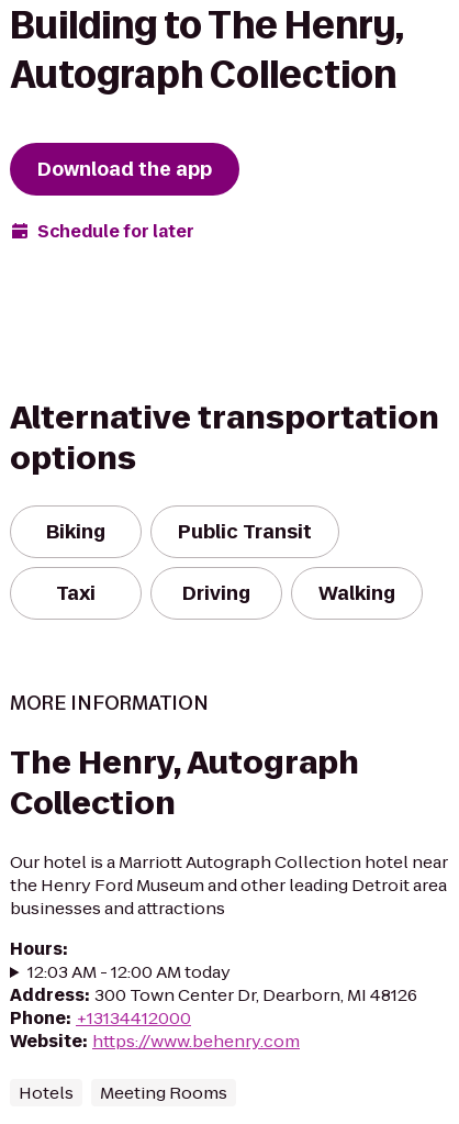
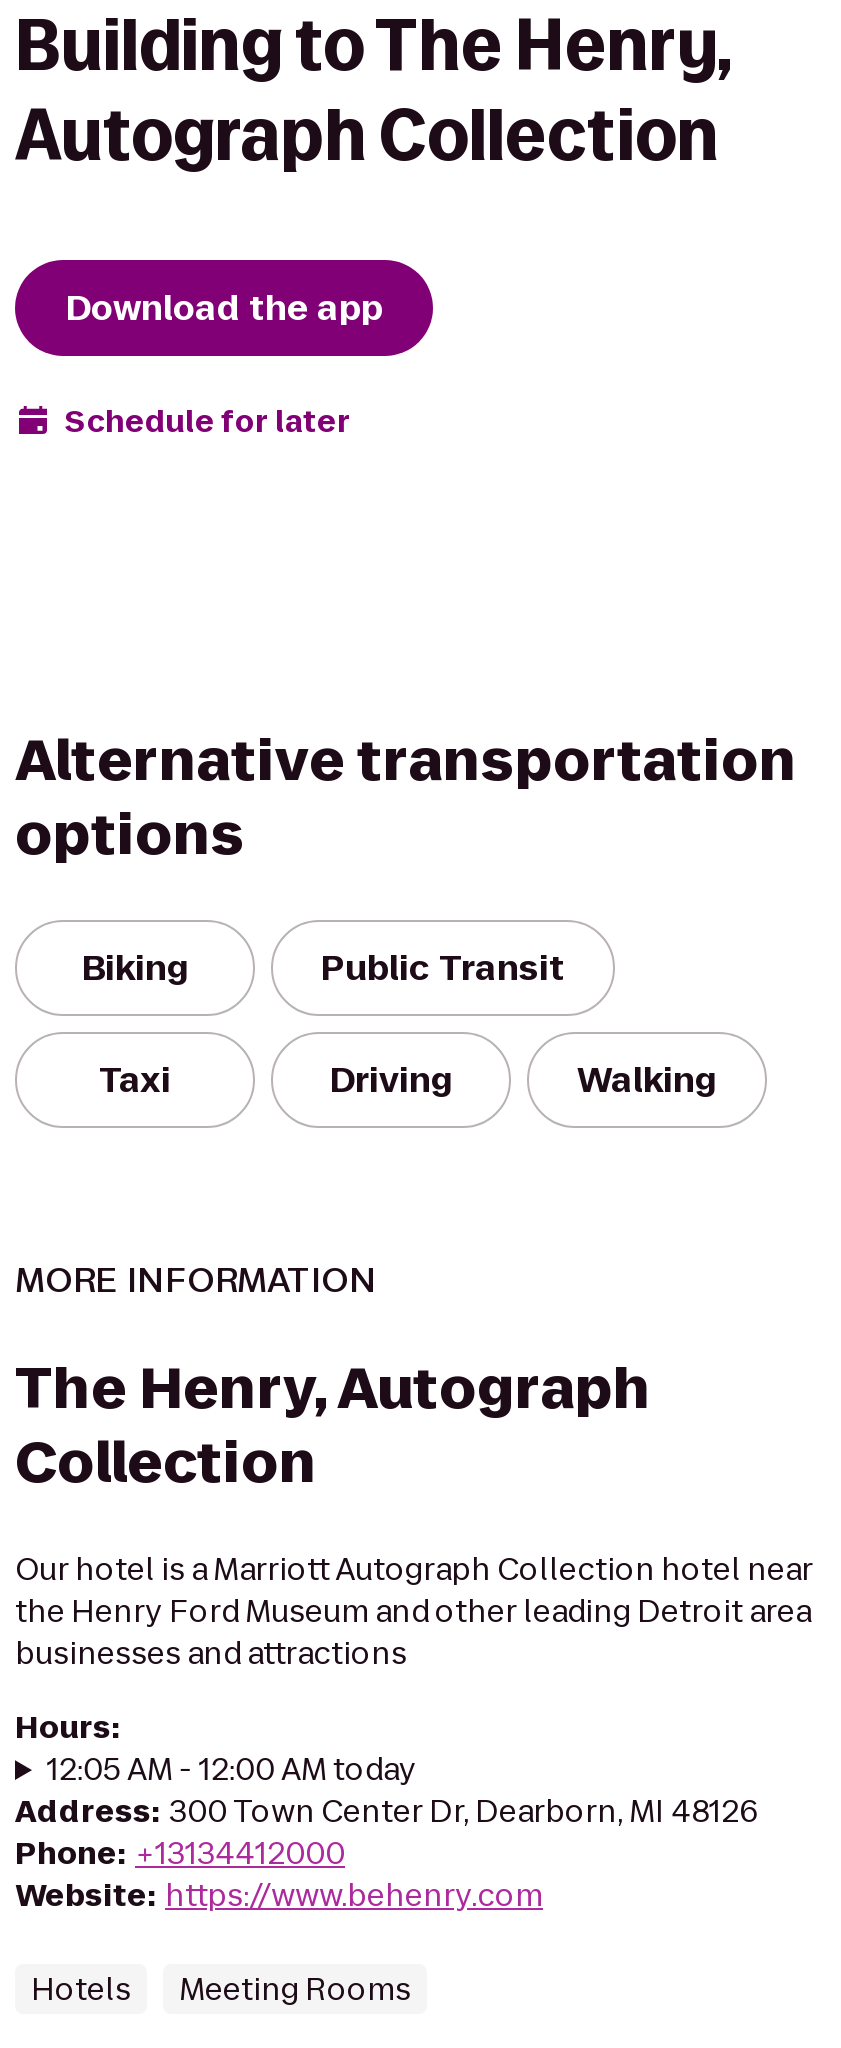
- 12:03 AM - 12:00 AM today
+ 12:05 AM - 12:00 AM today
